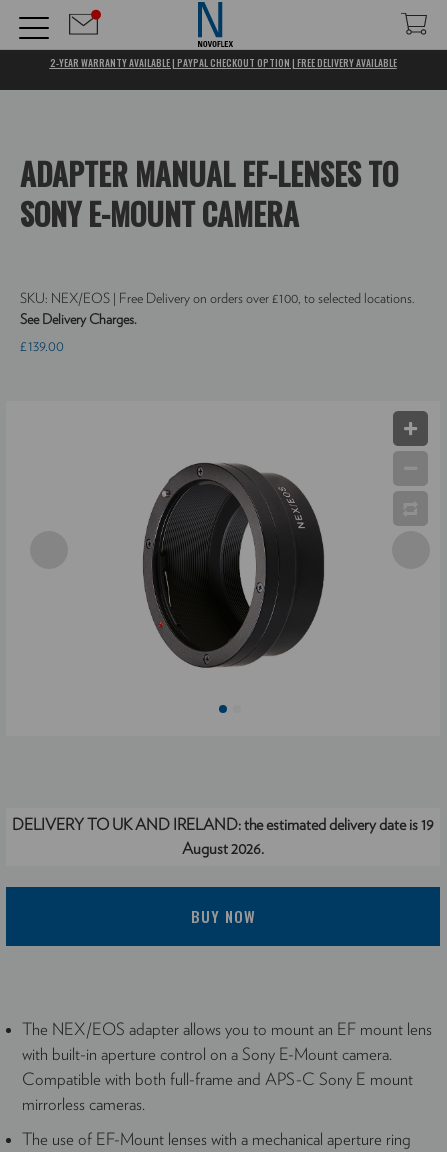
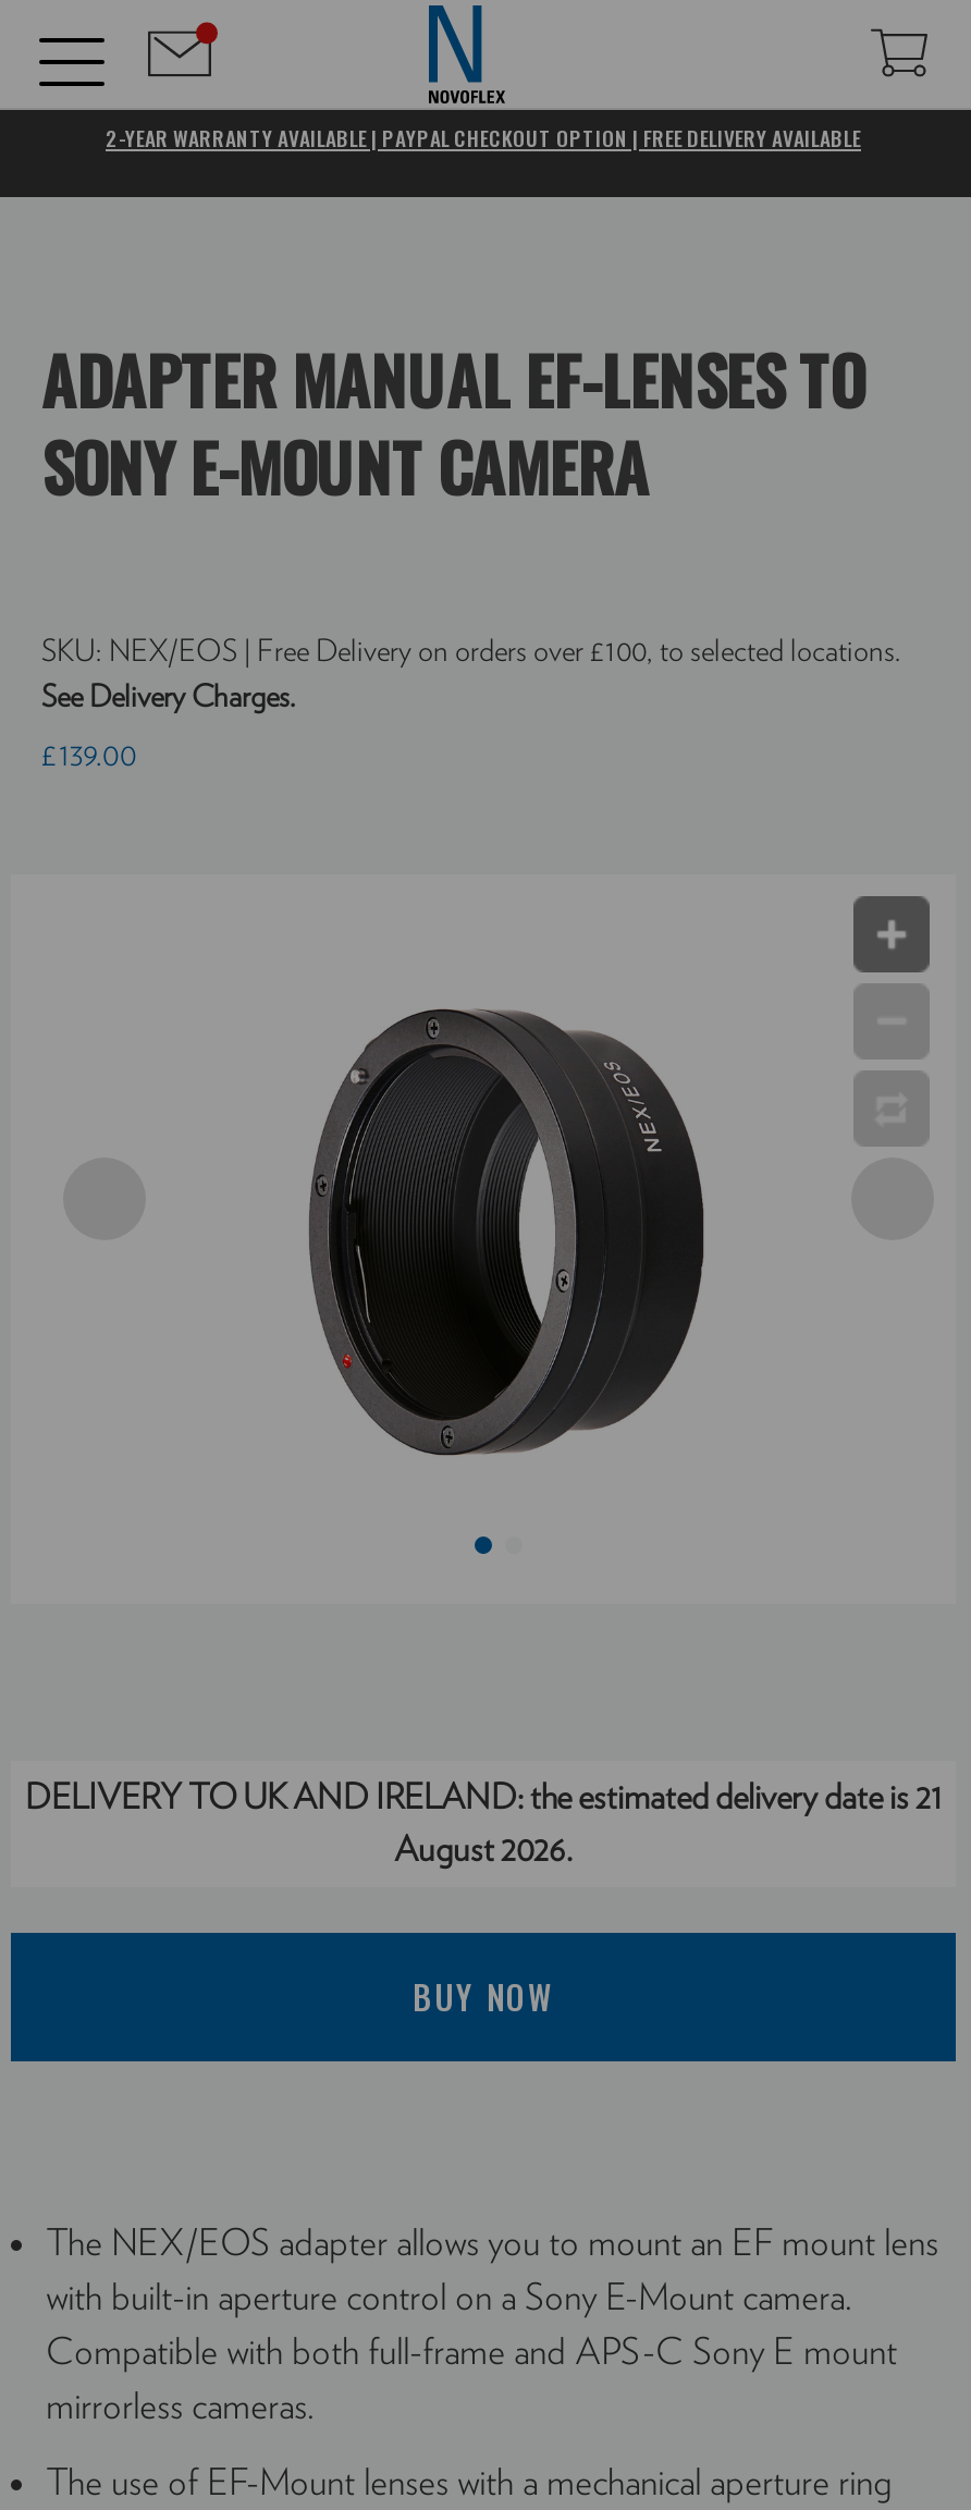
- DELIVERY TO UK AND IRELAND: the estimated delivery date is 19
+ DELIVERY TO UK AND IRELAND: the estimated delivery date is 21
